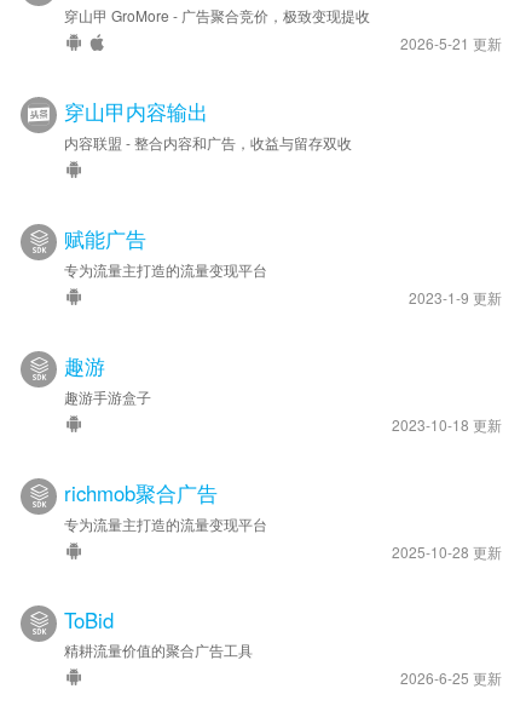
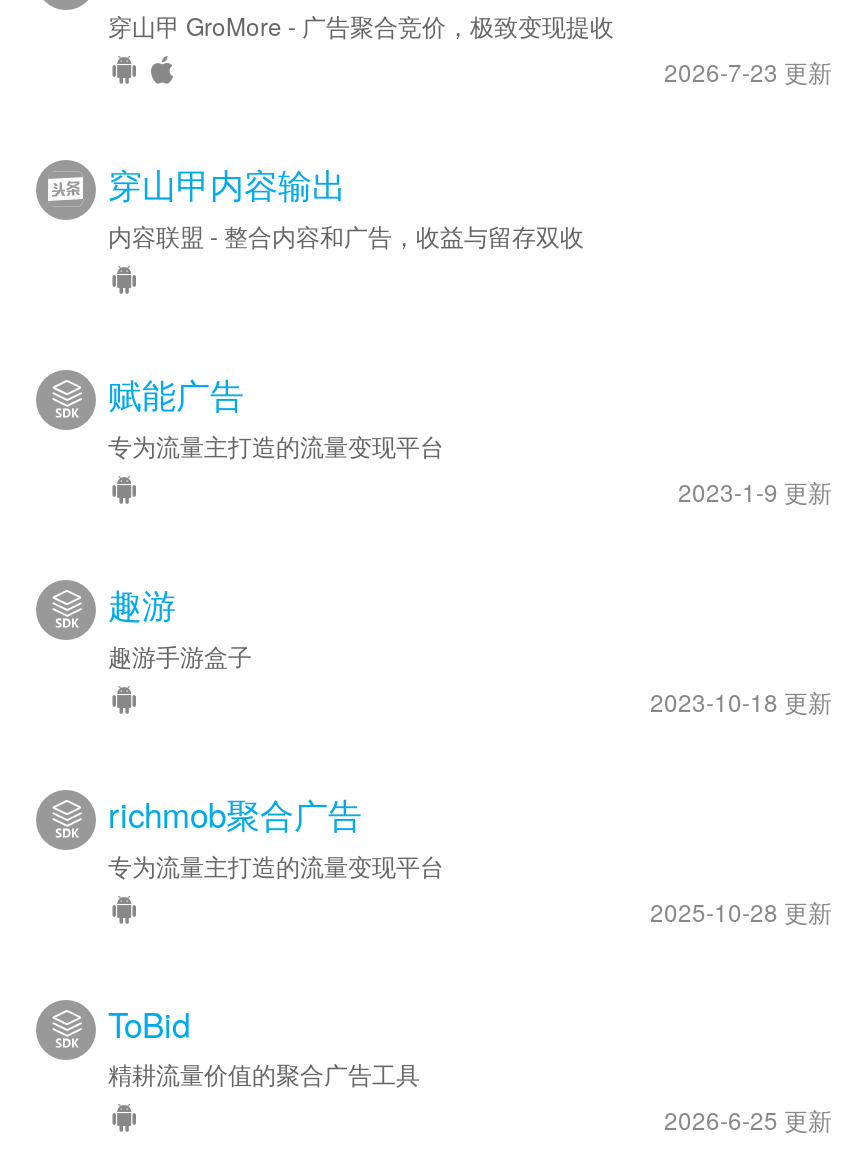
- 2026-5-21 更新
+ 2026-7-23 更新
